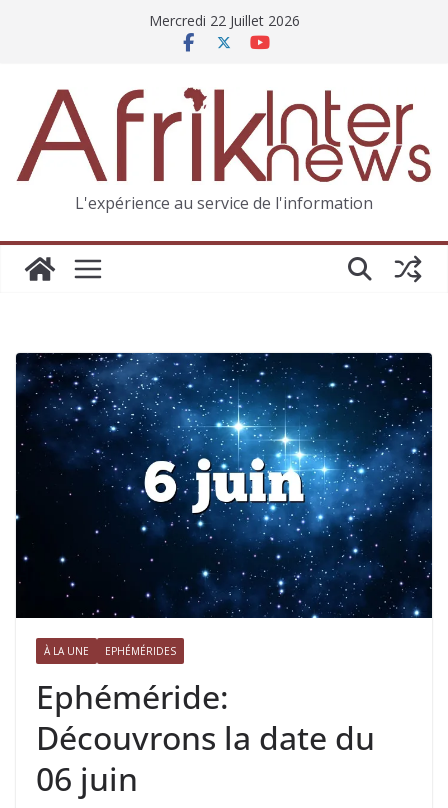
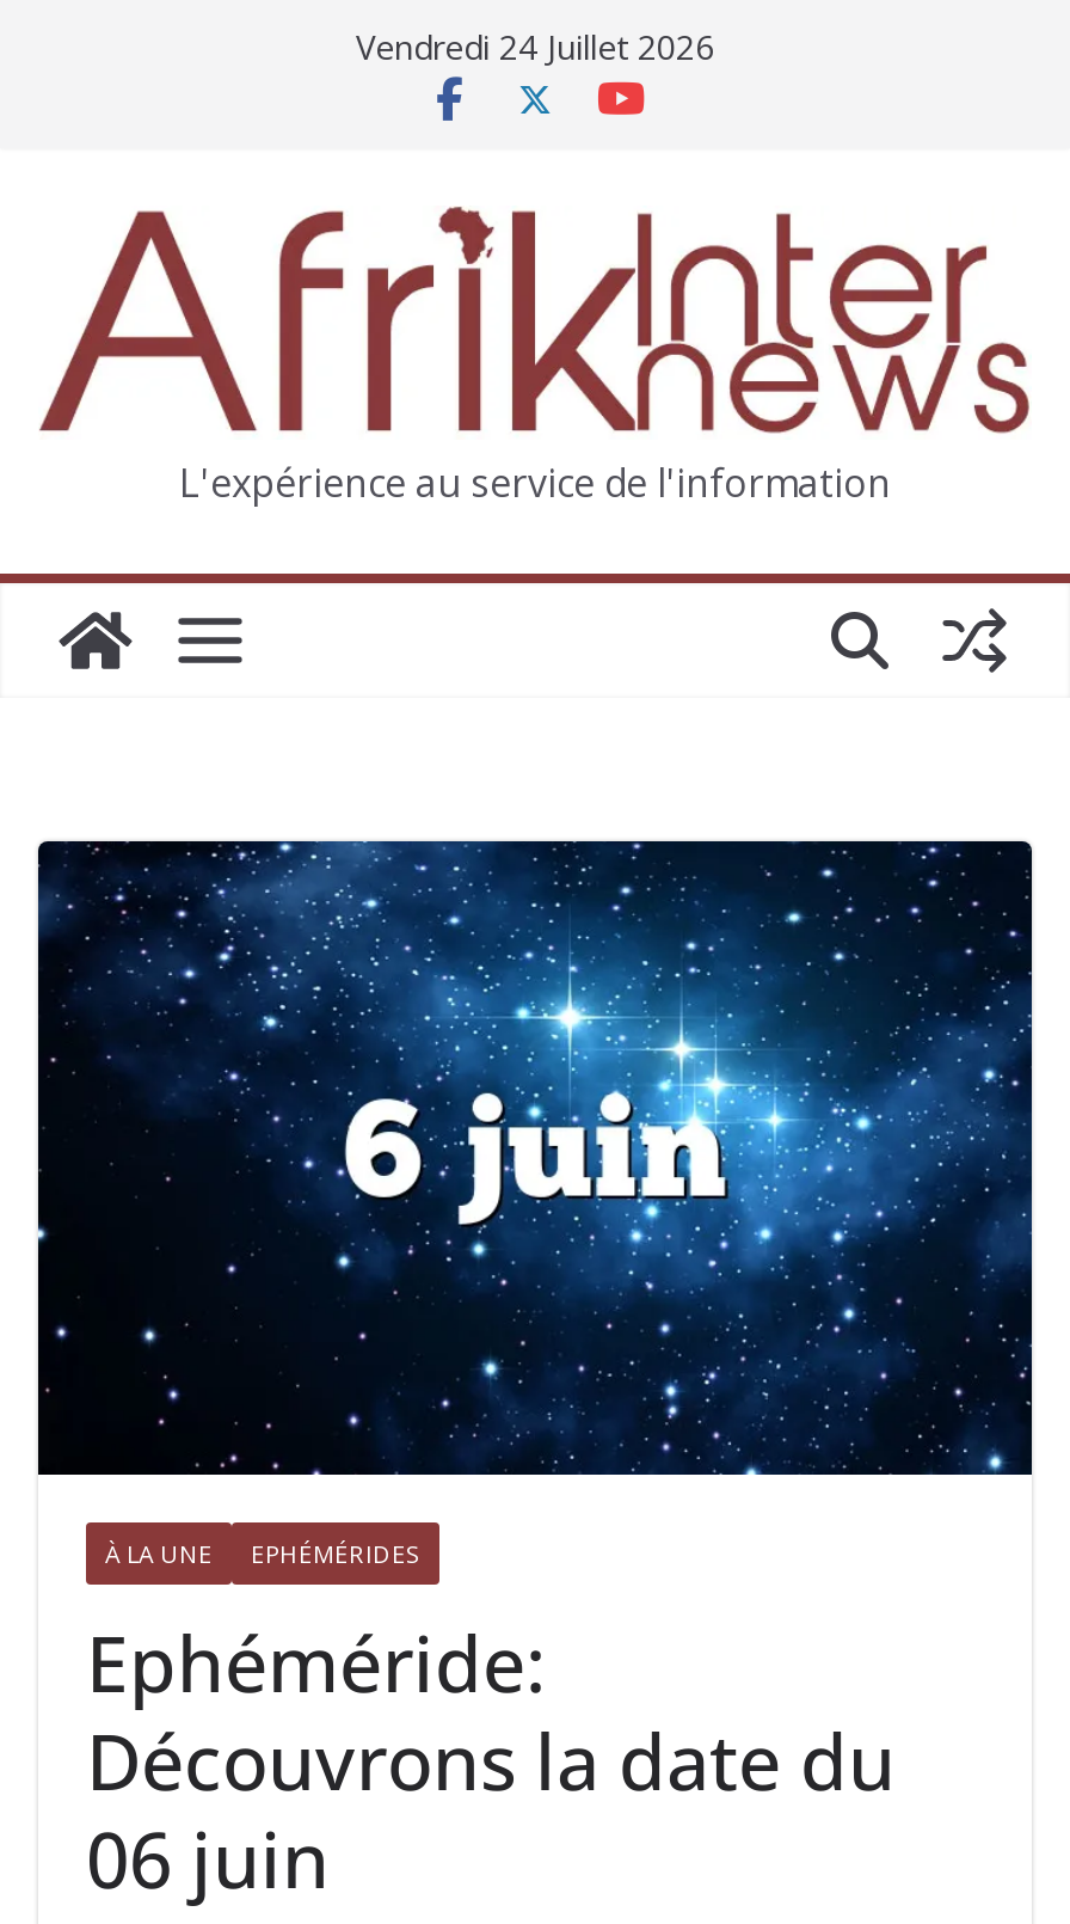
- Mercredi 22 Juillet 2026
+ Vendredi 24 Juillet 2026
